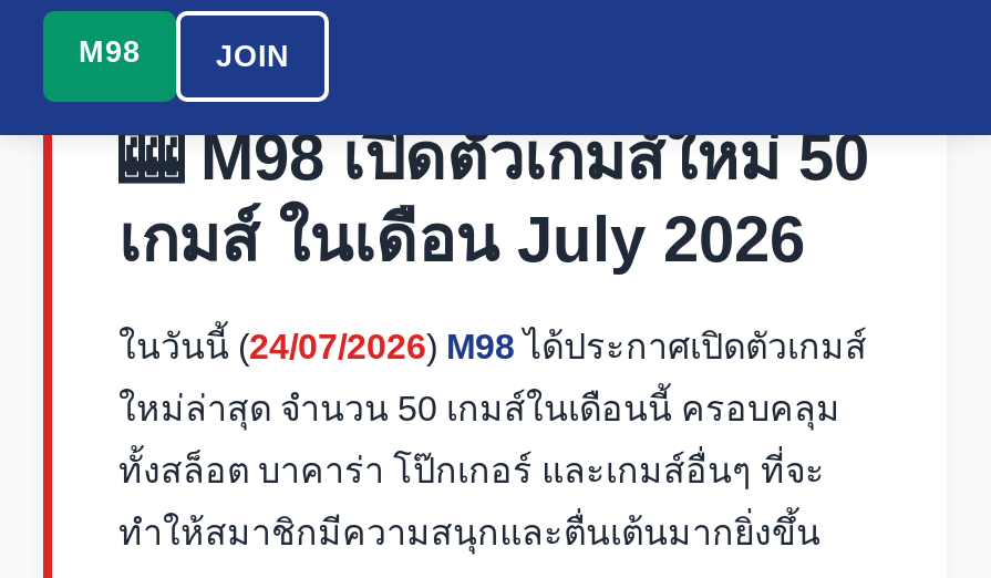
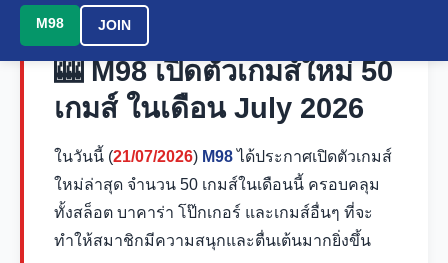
- ในวันนี้ (24/07/2026) M98ได้ประกาศเปิดตัวเกมส์
+ ในวันนี้ (21/07/2026) M98ได้ประกาศเปิดตัวเกมส์
